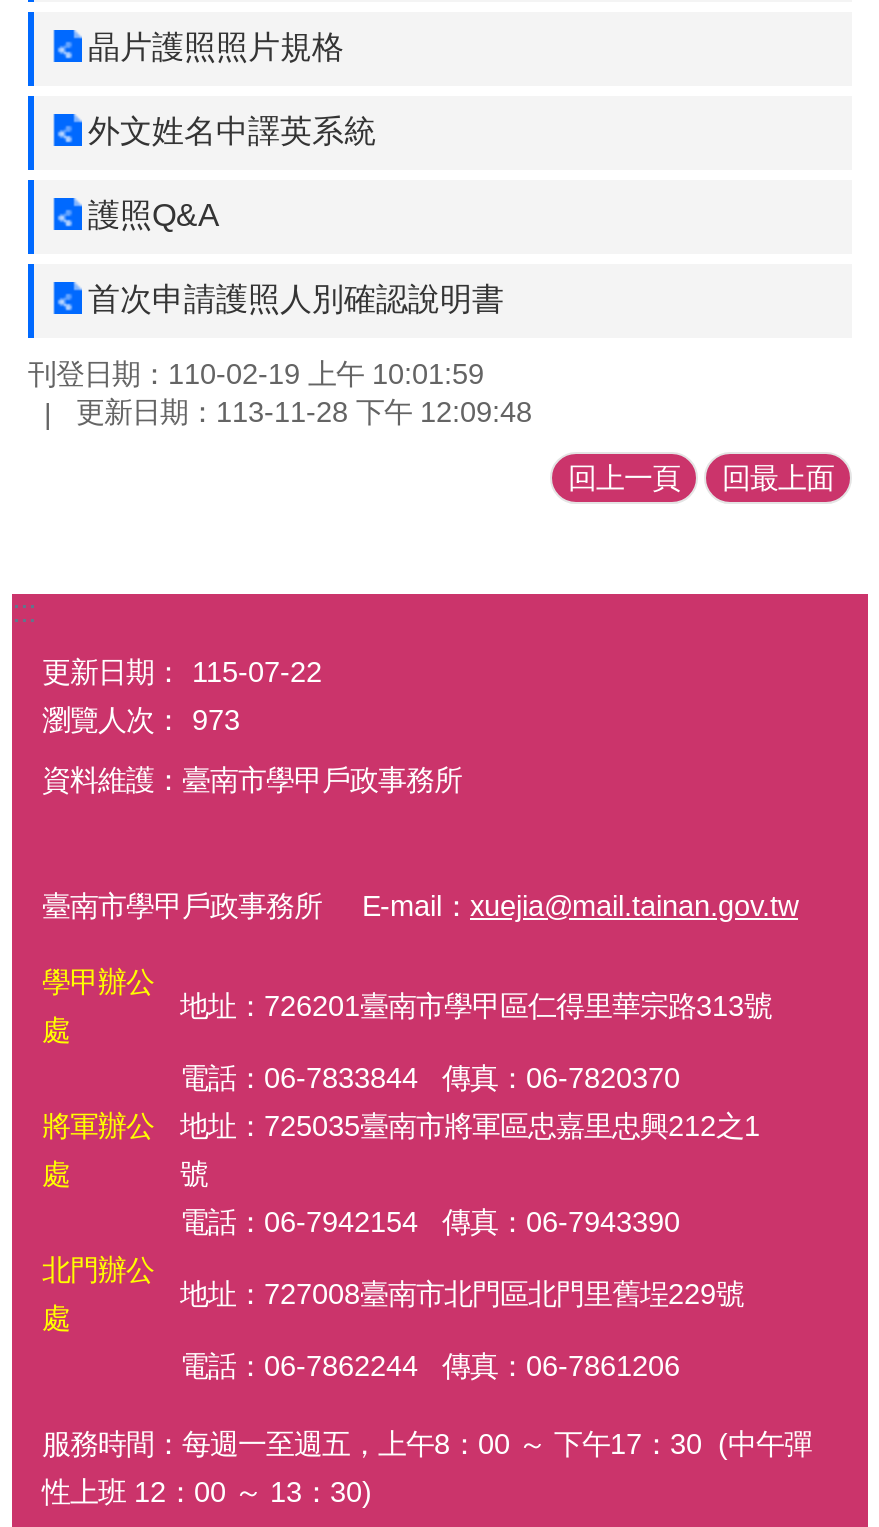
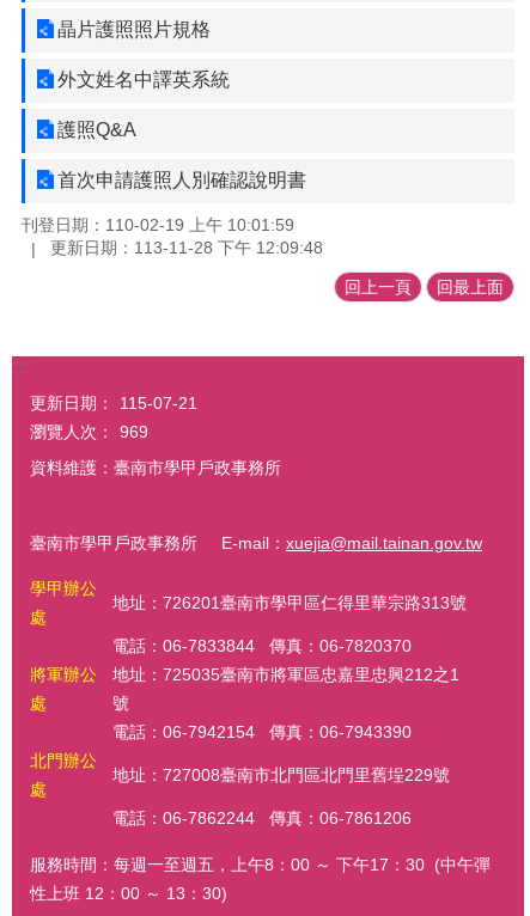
- 更新日期： 115-07-22
+ 更新日期： 115-07-21

- 瀏覽人次： 973
+ 瀏覽人次： 969
